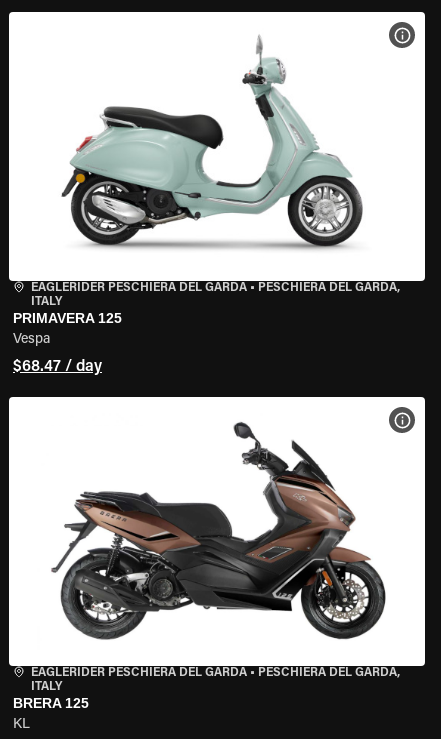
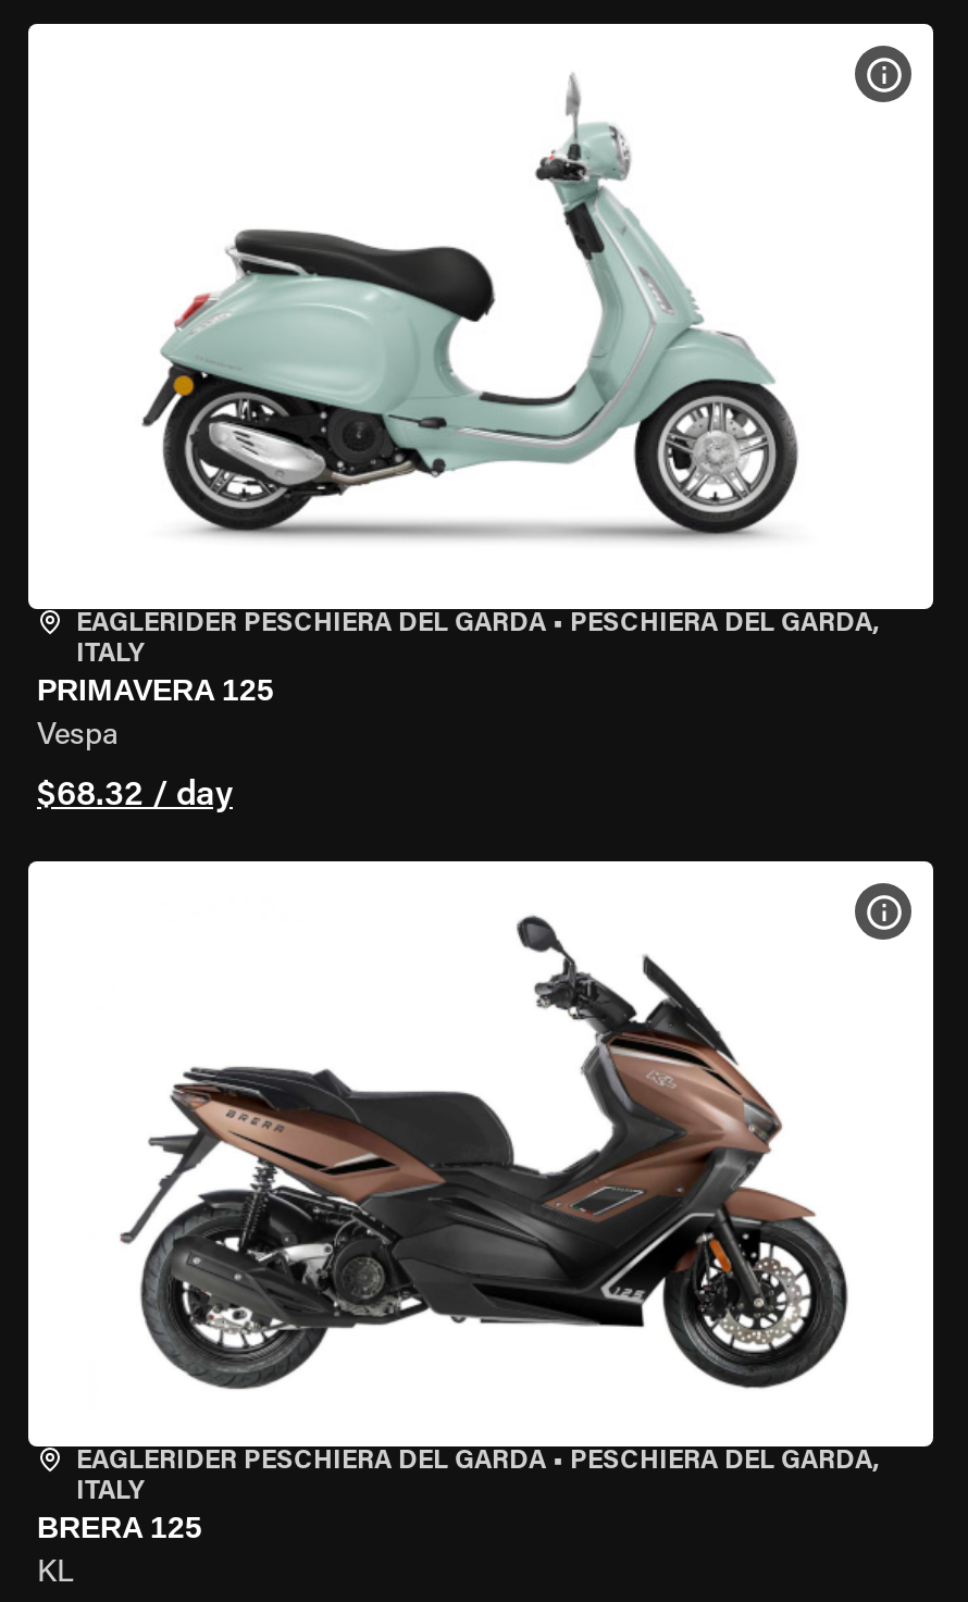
- $68.47 / day
+ $68.32 / day
